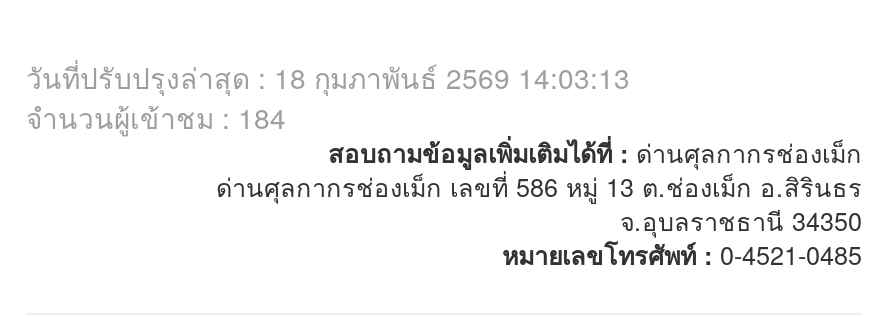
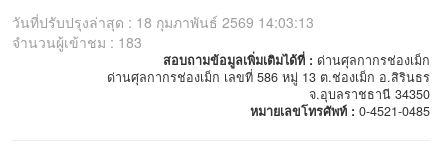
- จำนวนผู้เข้าชม : 184
+ จำนวนผู้เข้าชม : 183
